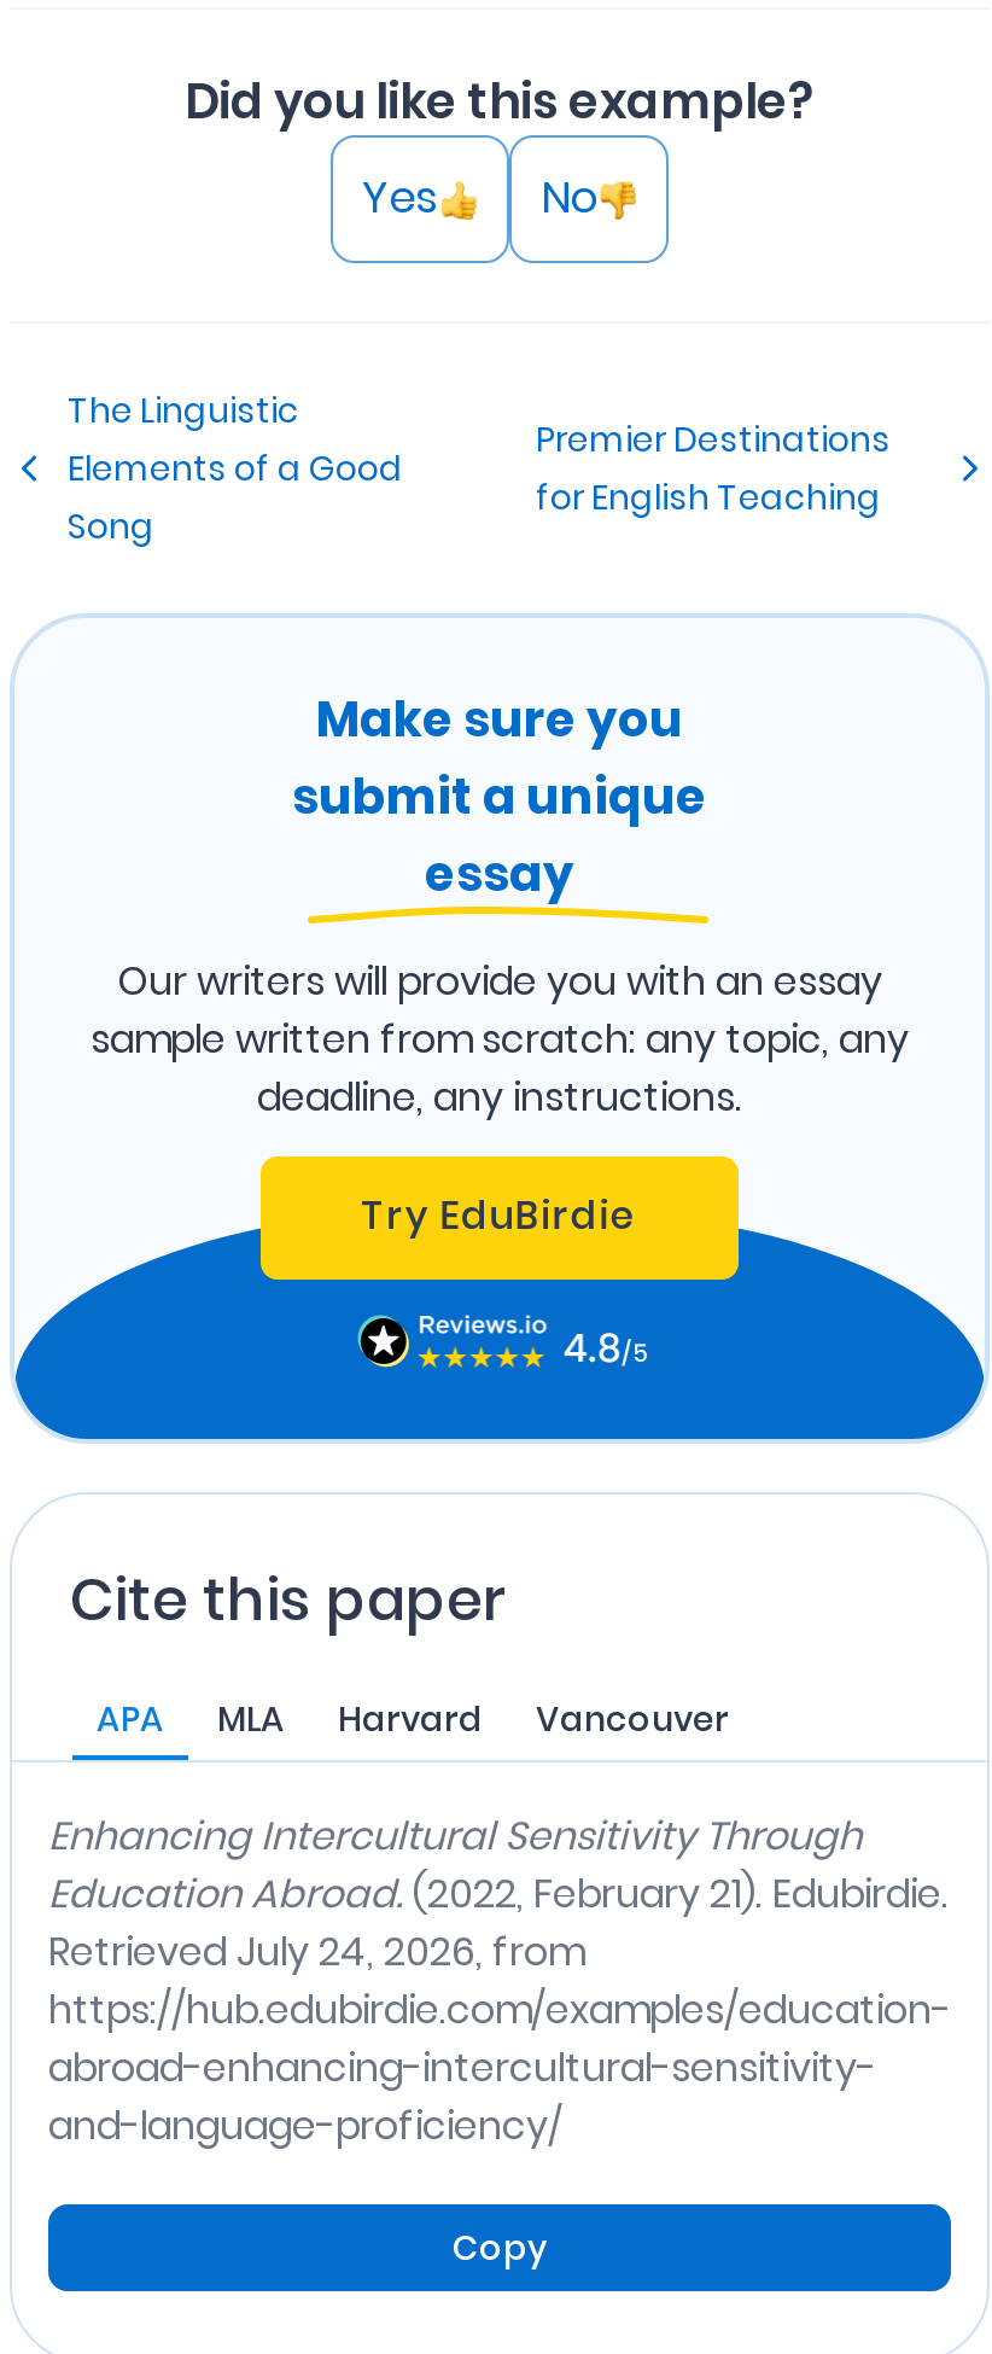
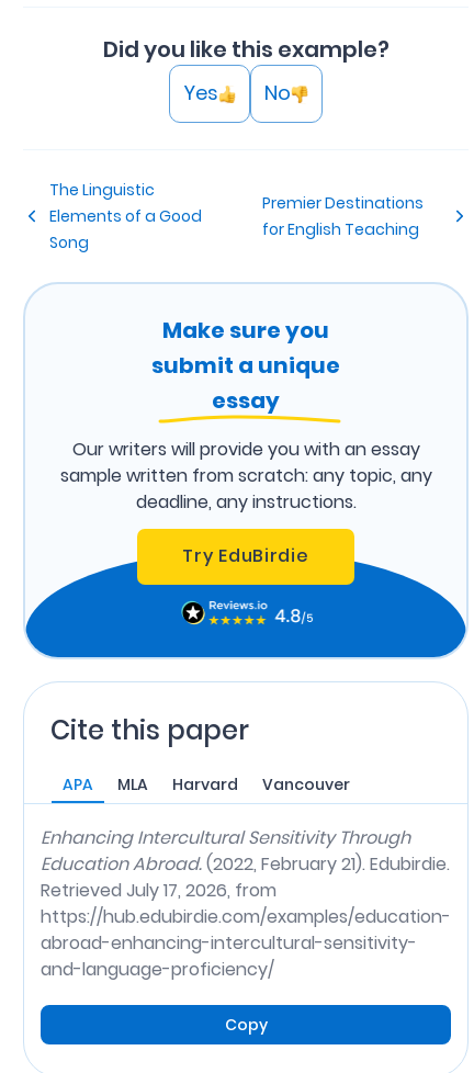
- Retrieved July 24, 2026, from
+ Retrieved July 17, 2026, from
